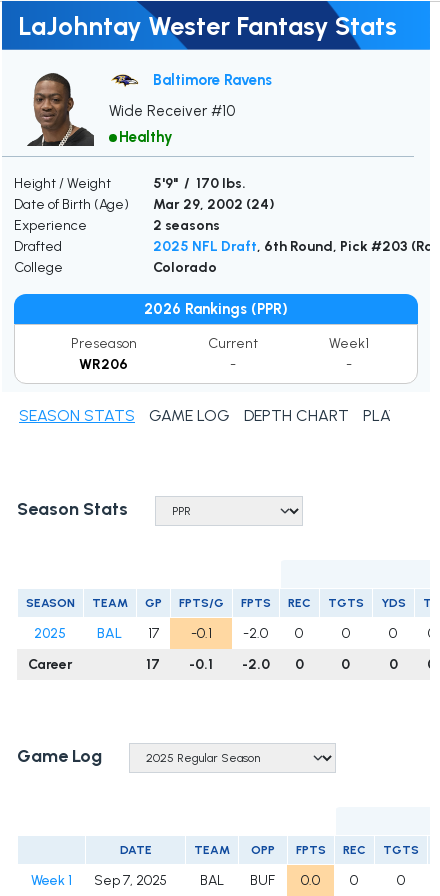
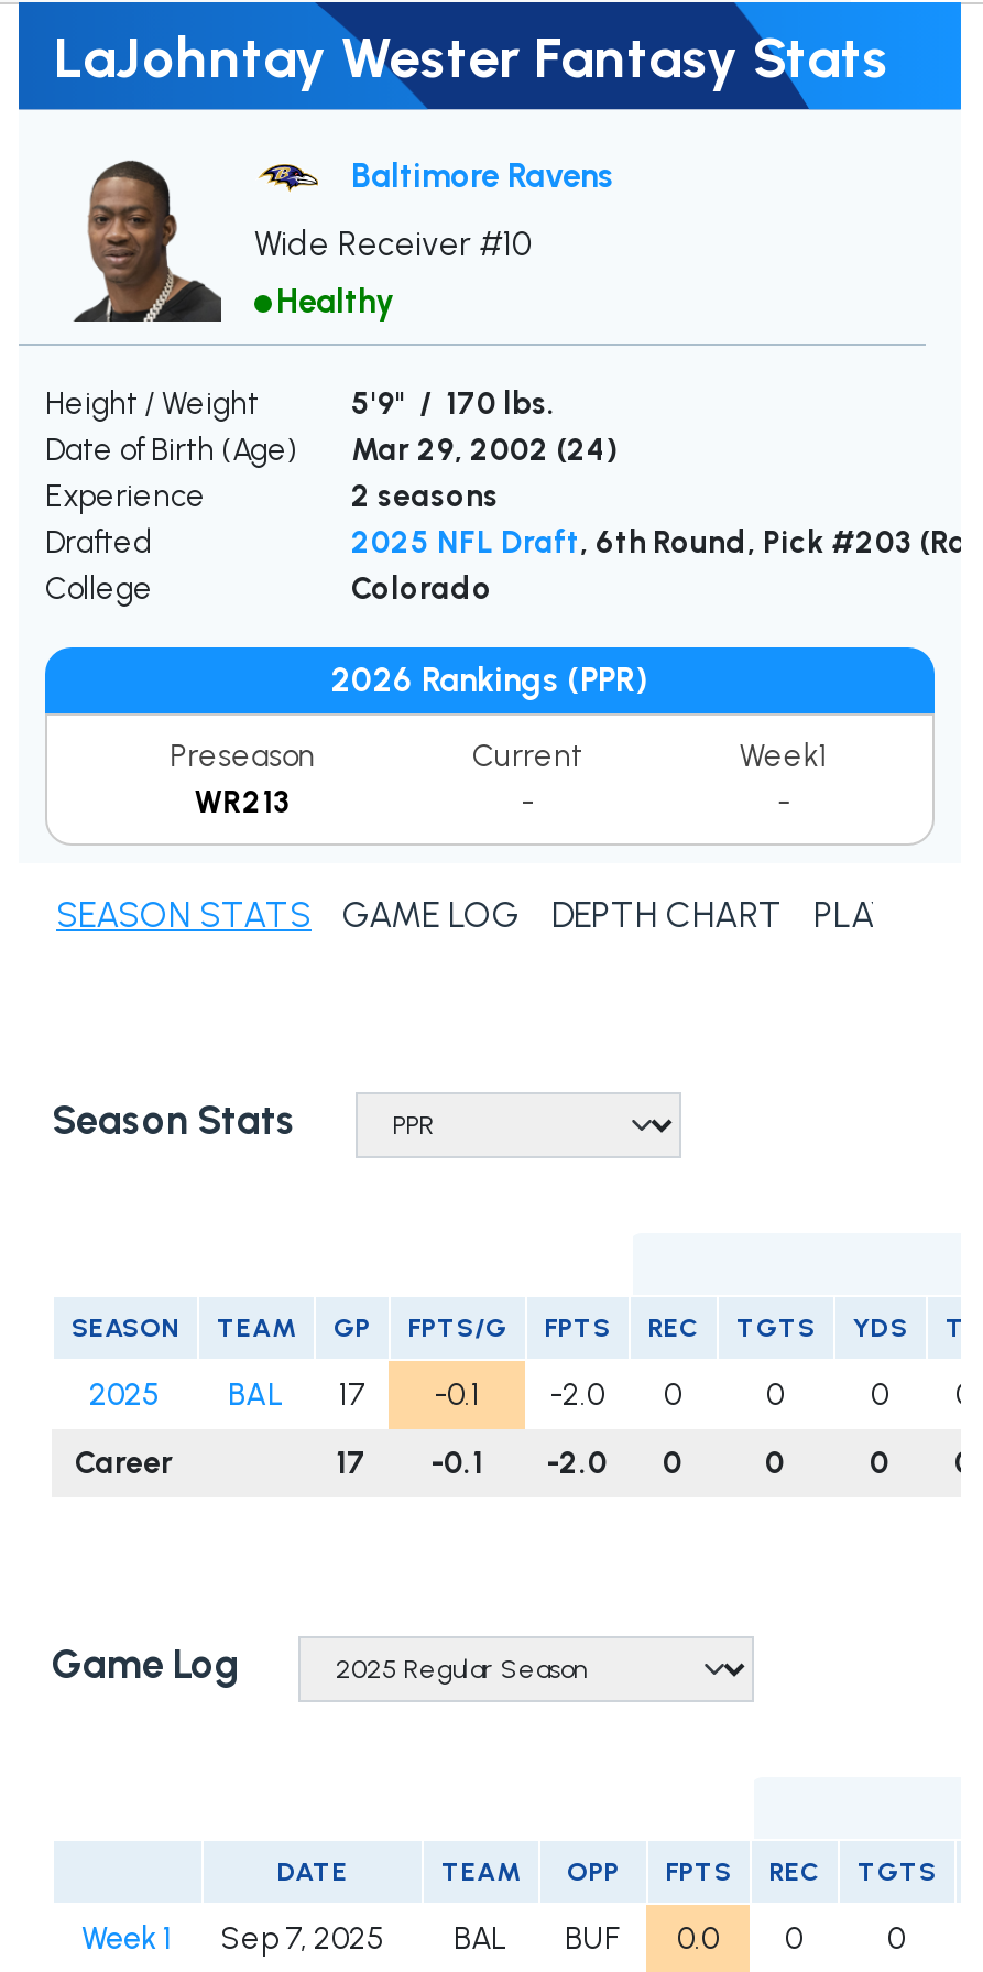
- WR206
+ WR213
